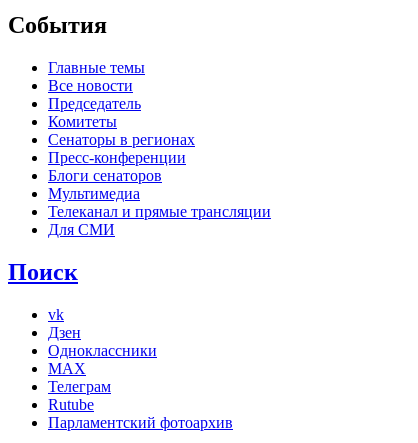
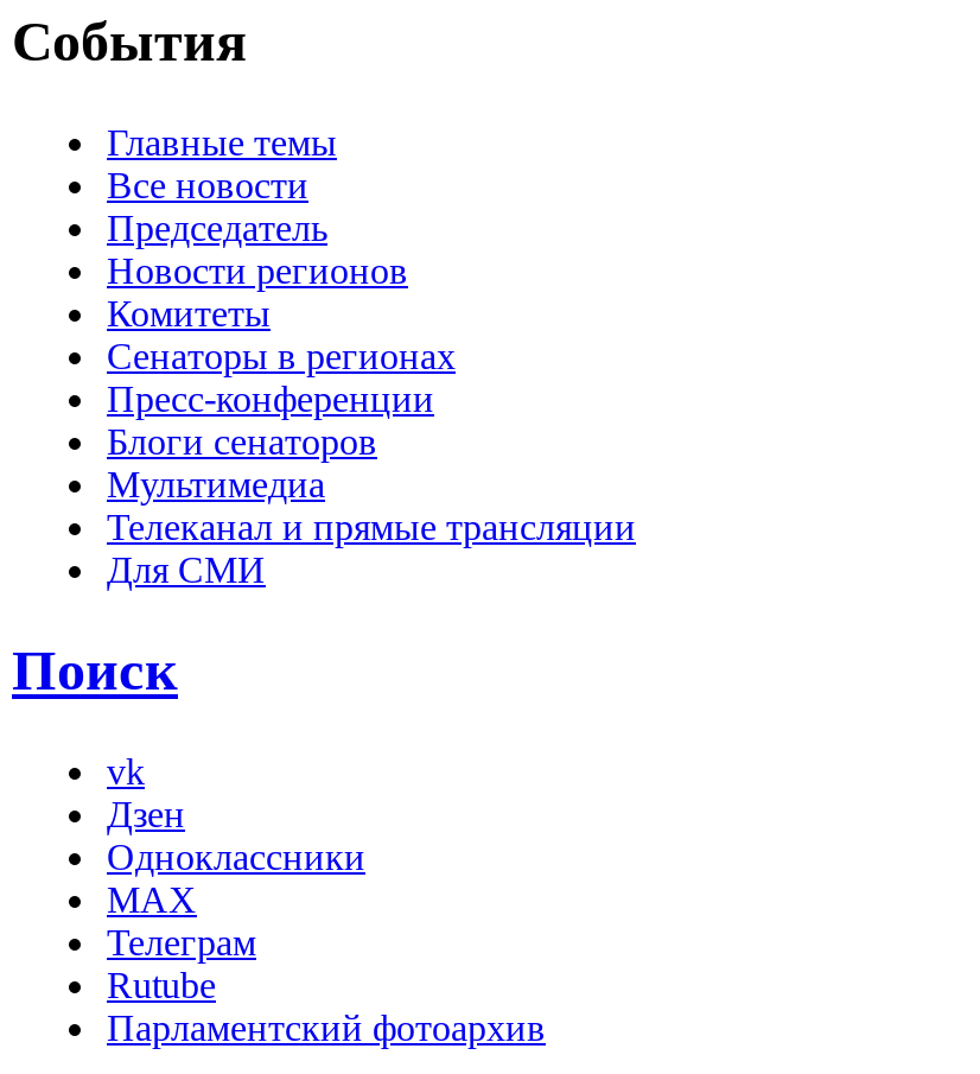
+ Новости регионов
